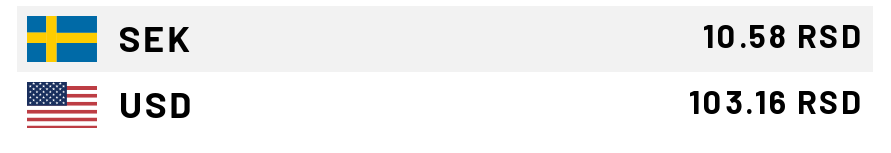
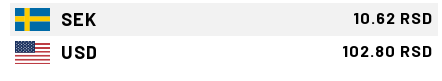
- 10.58 RSD
+ 10.62 RSD

- 103.16 RSD
+ 102.80 RSD
